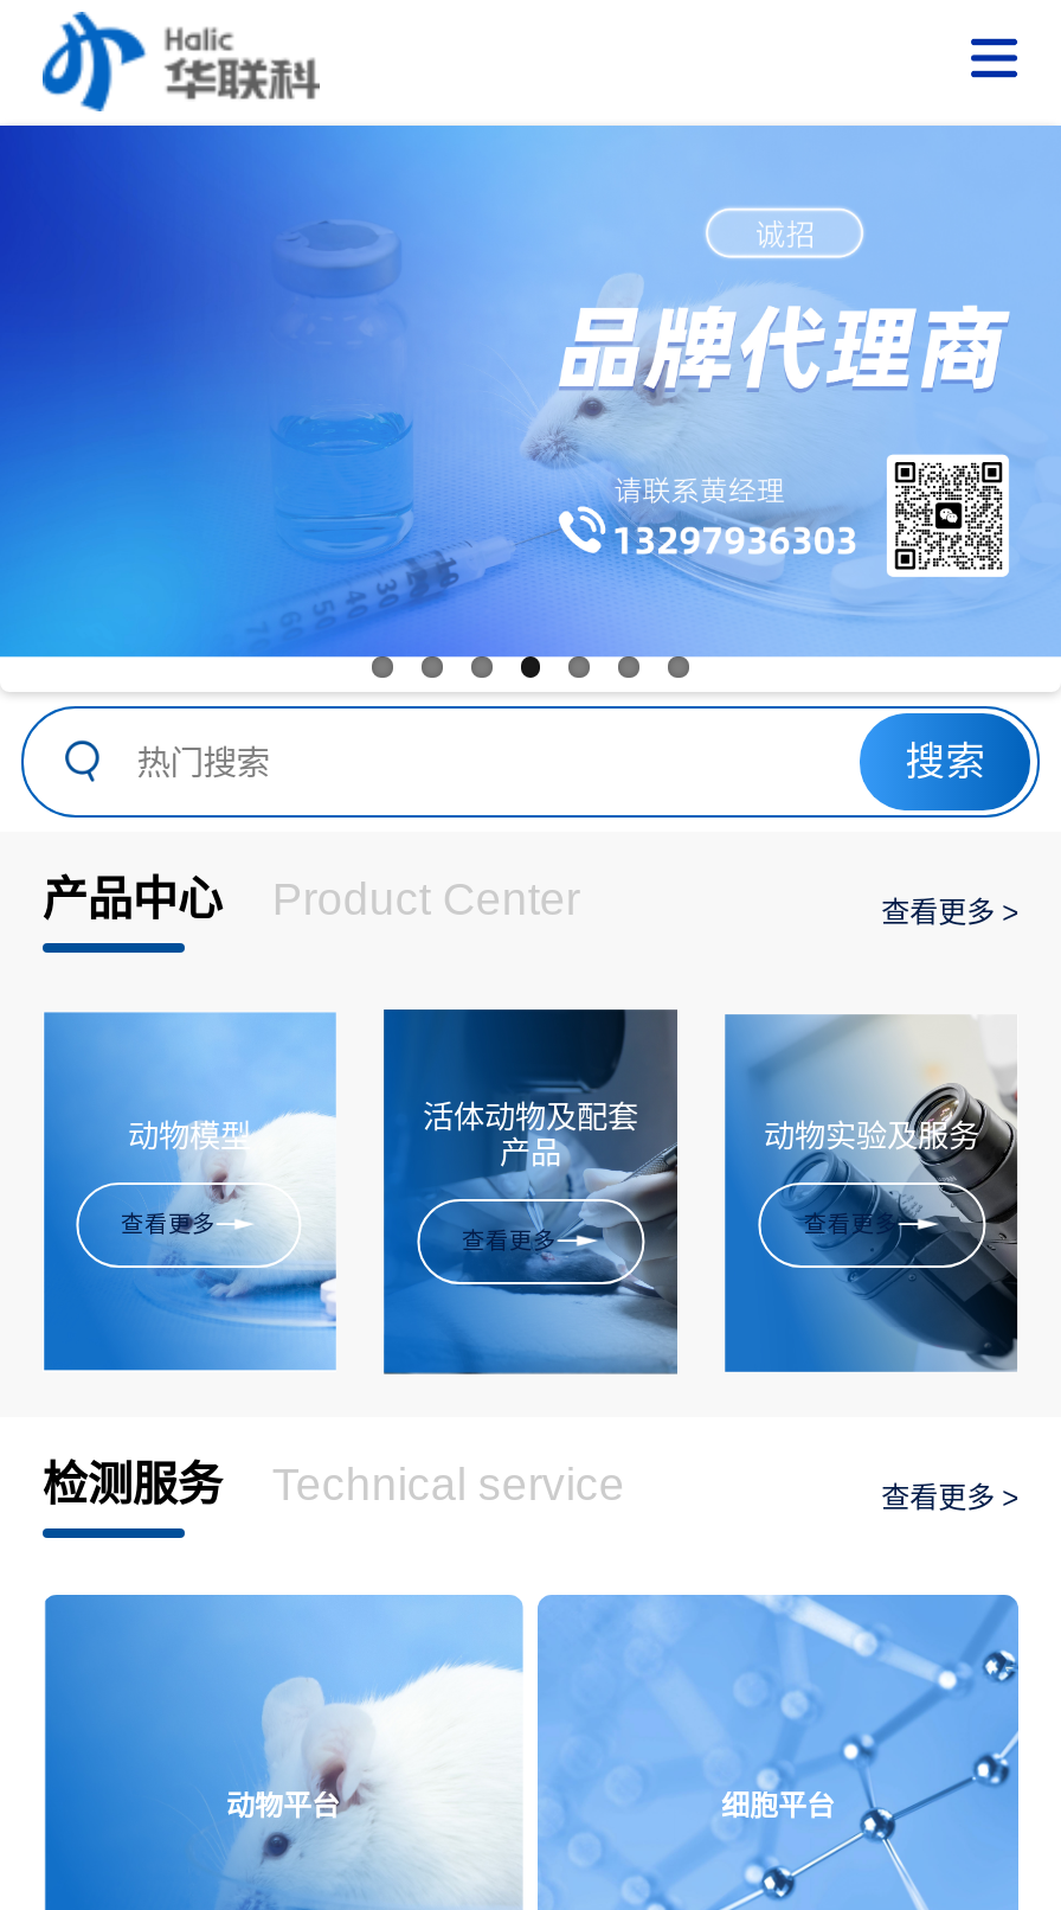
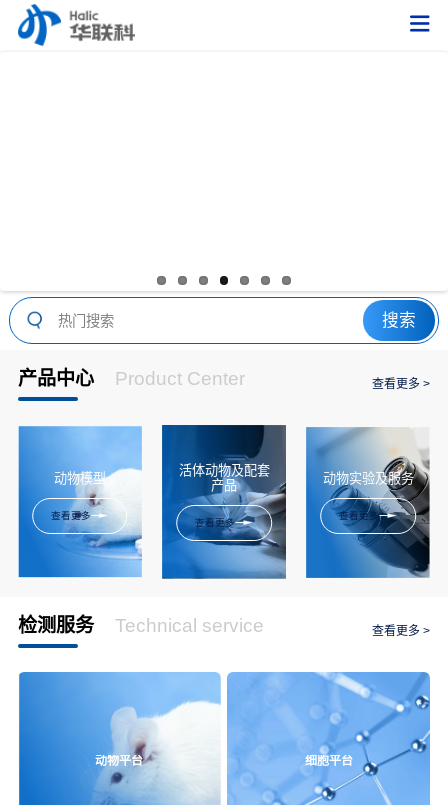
- [image]
